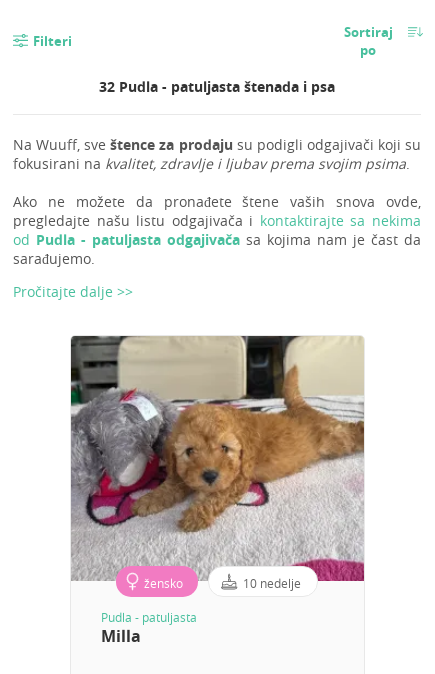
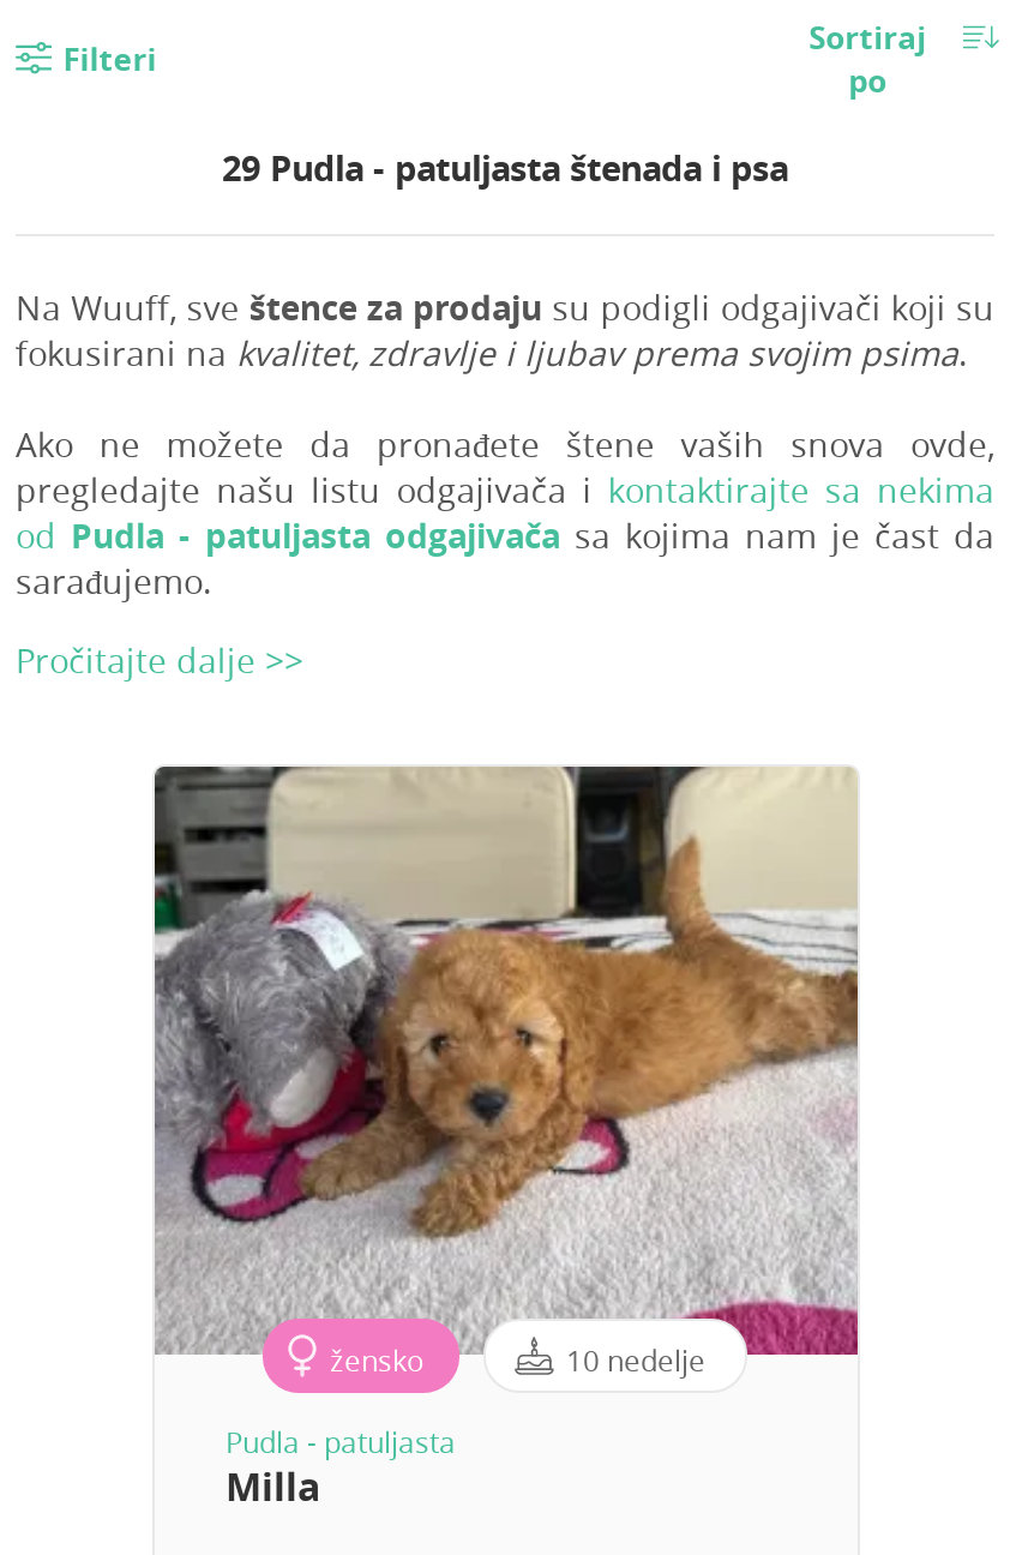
- 32 Pudla - patuljasta štenada i psa
+ 29 Pudla - patuljasta štenada i psa
